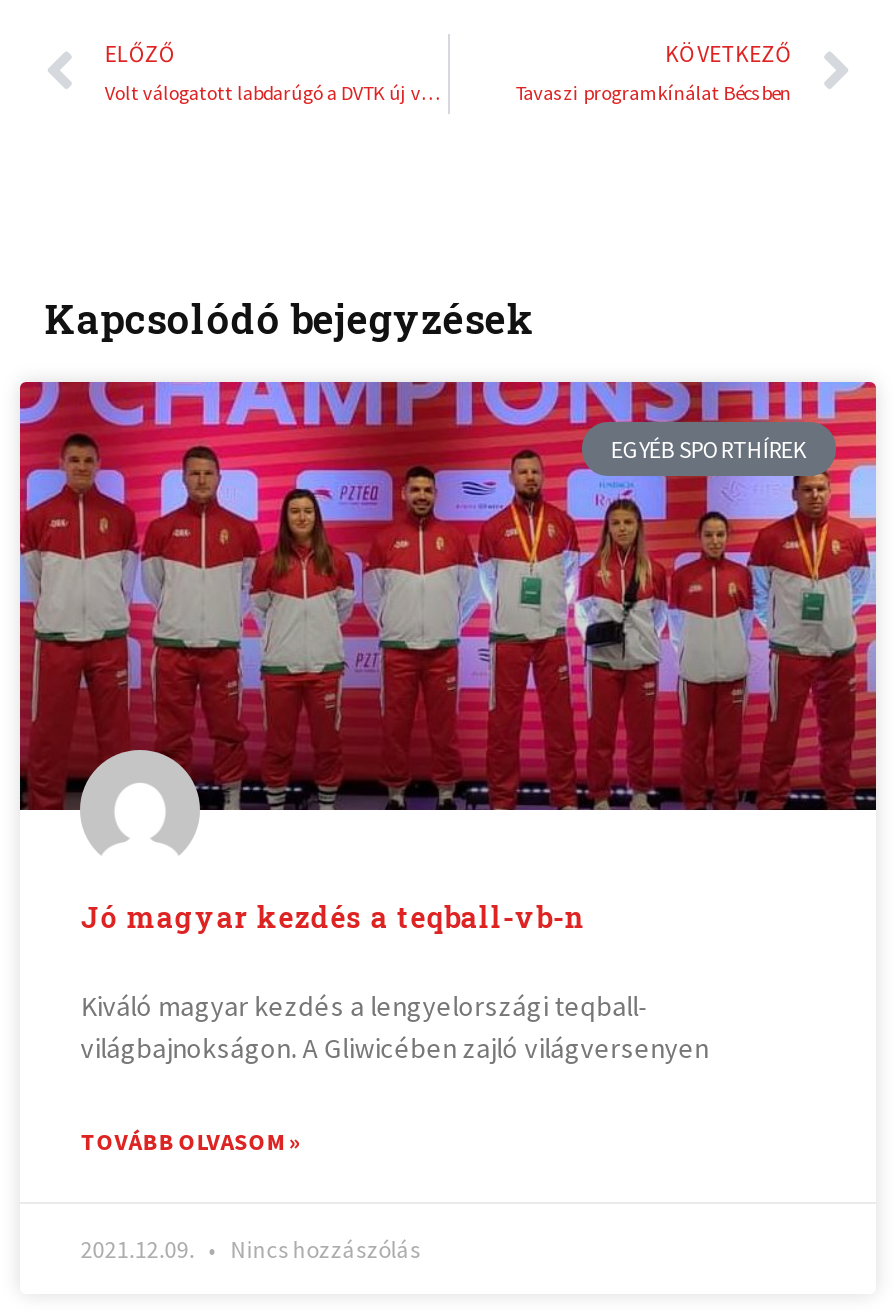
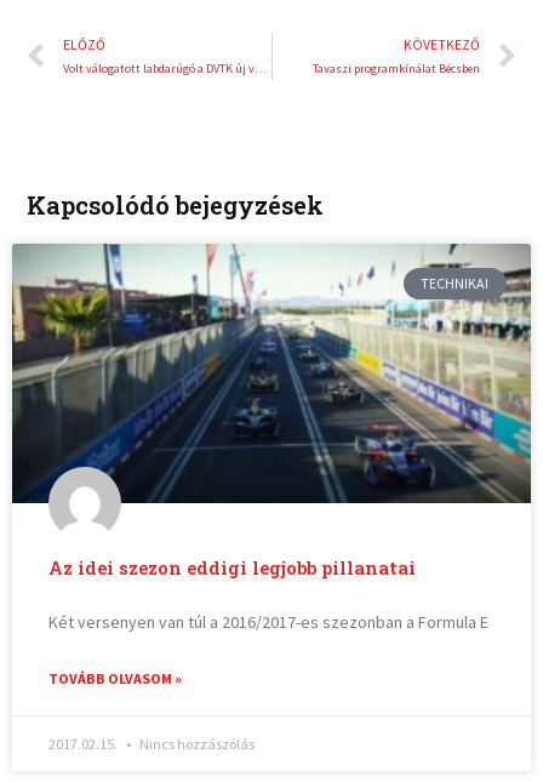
- [image]
- EGYÉB SPORTHÍREK
+ [image]
+ TECHNIKAI

- Jó magyar kezdés a teqball-vb-n
+ Az idei szezon eddigi legjobb pillanatai

- Kiváló magyar kezdés a lengyelországi teqball-
- világbajnokságon. A Gliwicében zajló világversenyen
+ Két versenyen van túl a 2016/2017-es szezonban a Formula E

- 2021.12.09. Nincs hozzászólás
+ 2017.02.15. Nincs hozzászólás
